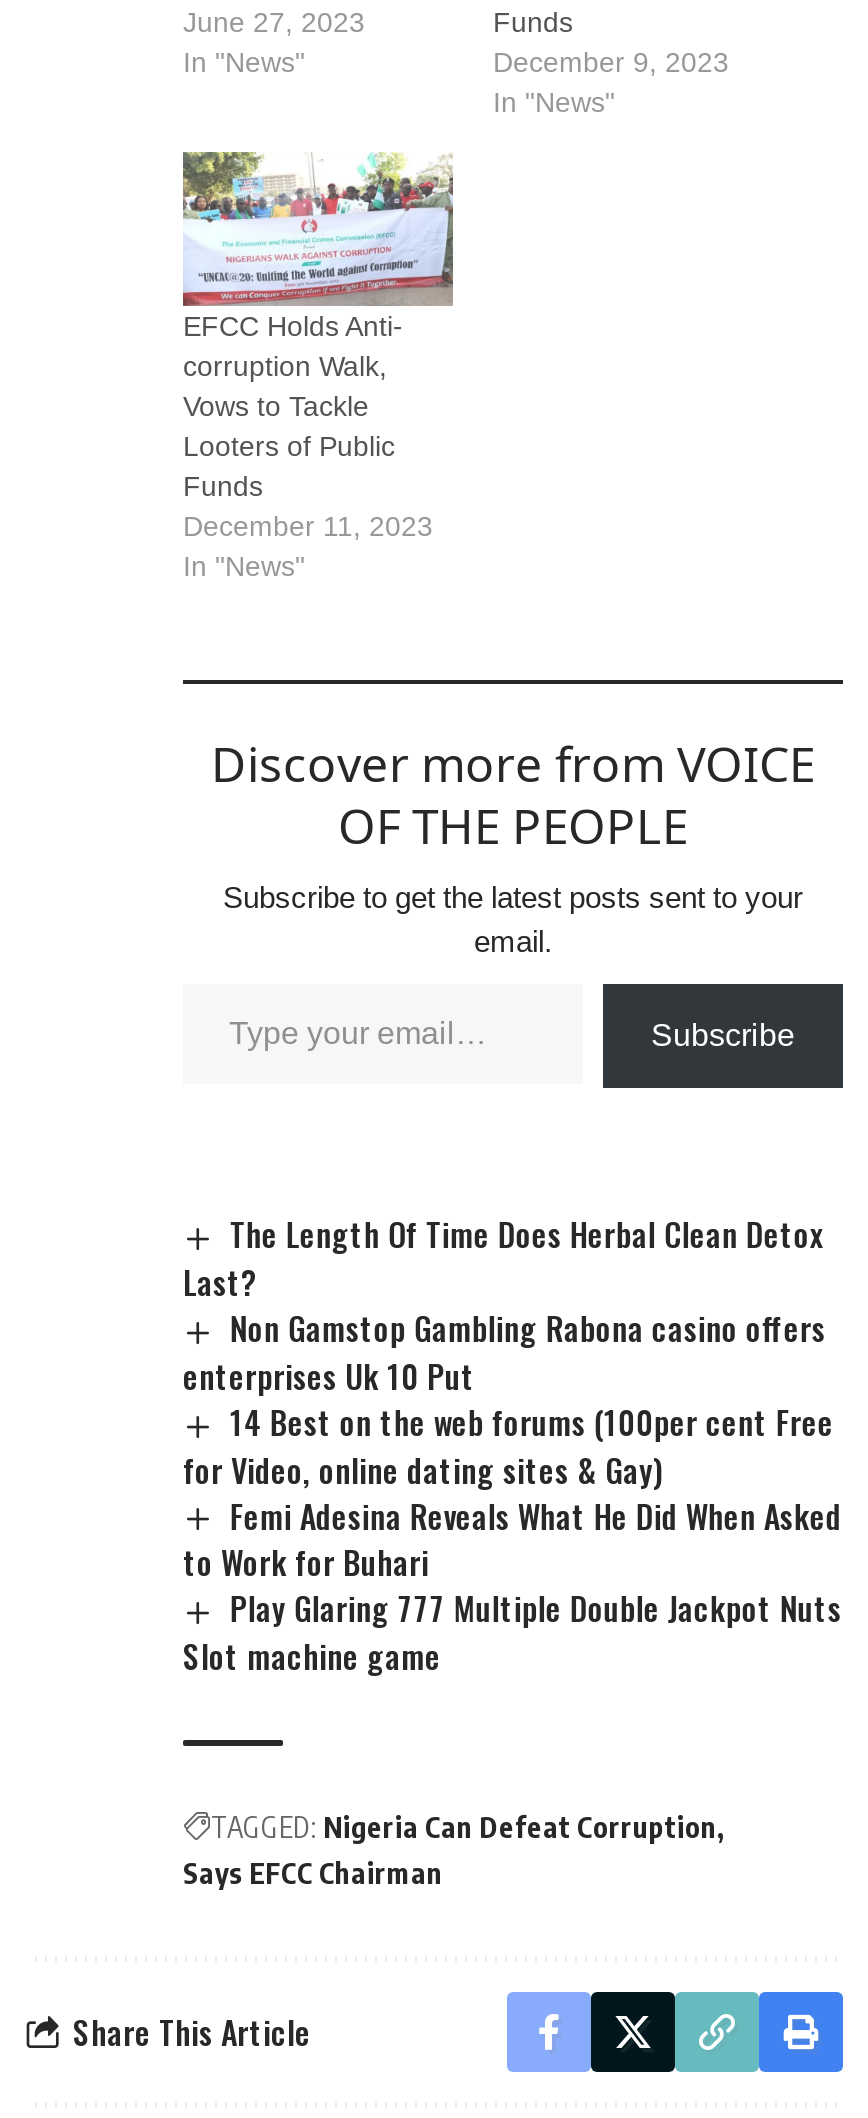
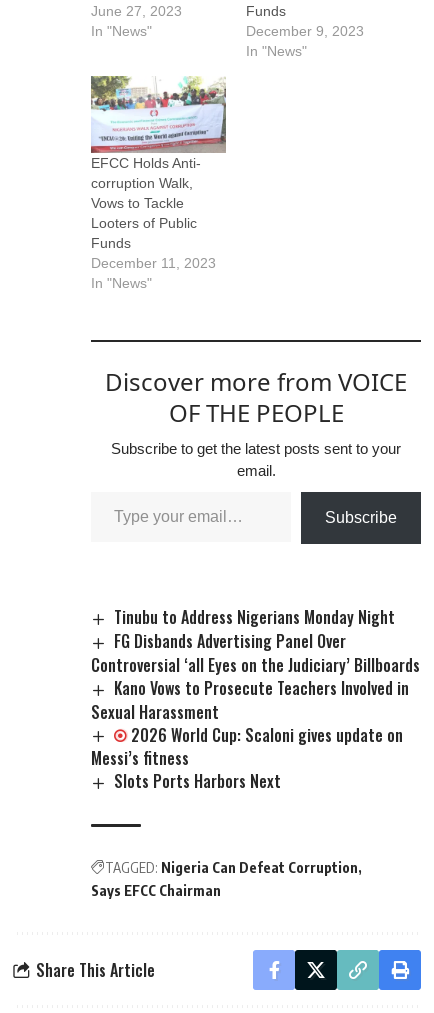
- The Length Of Time Does Herbal Clean Detox
- Last?
- Non Gamstop Gambling Rabona casino offers
- enterprises Uk 10 Put
- 14 Best on the web forums (100per cent Free
- for Video, online dating sites & Gay)
- Femi Adesina Reveals What He Did When Asked
- to Work for Buhari
- Play Glaring 777 Multiple Double Jackpot Nuts
- Slot machine game
+ Tinubu to Address Nigerians Monday Night
+ FG Disbands Advertising Panel Over
+ Controversial ‘all Eyes on the Judiciary’ Billboards
+ Kano Vows to Prosecute Teachers Involved in
+ Sexual Harassment
+ 2026 World Cup: Scaloni gives update on
+ Messi’s fitness
+ Slots Ports Harbors Next
